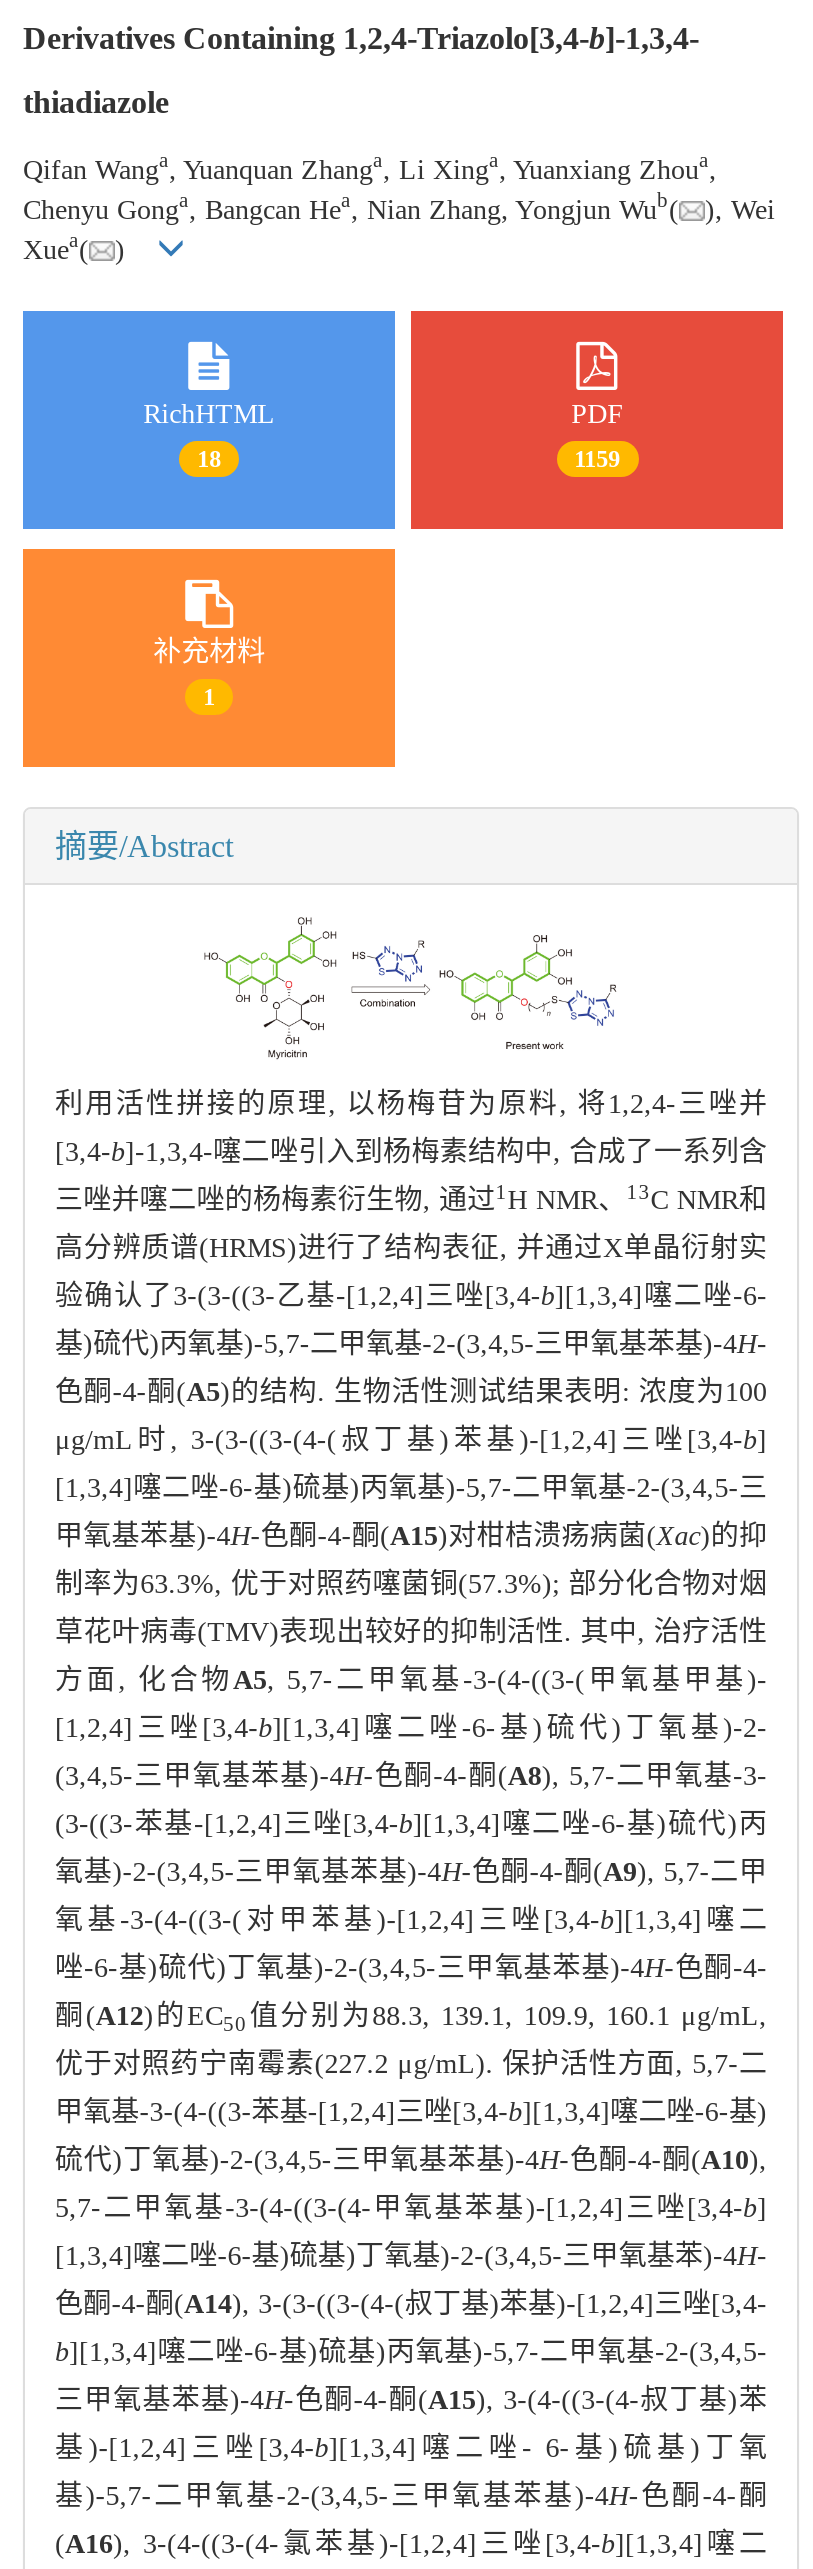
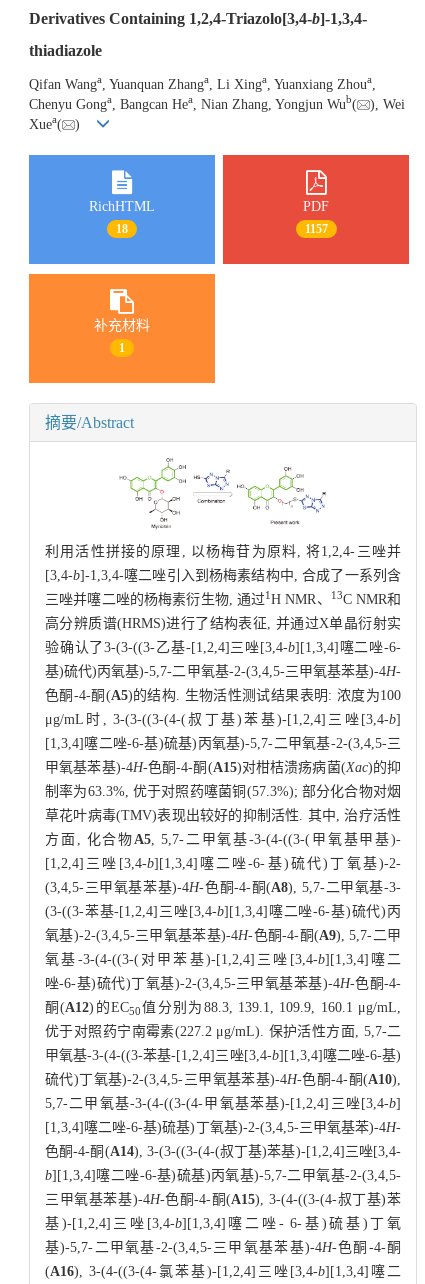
- 1159
+ 1157
